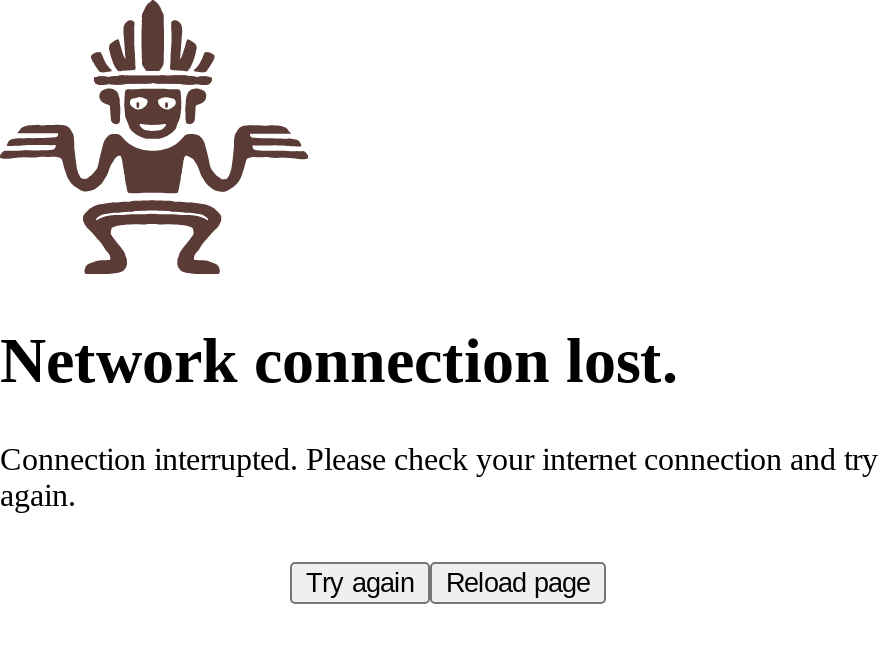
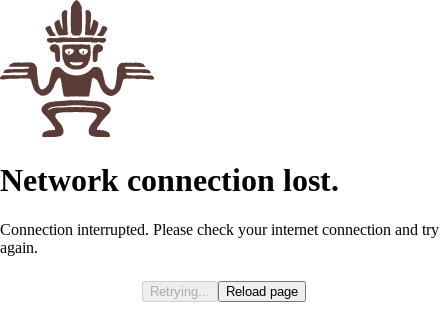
- Try again
+ Retrying...
